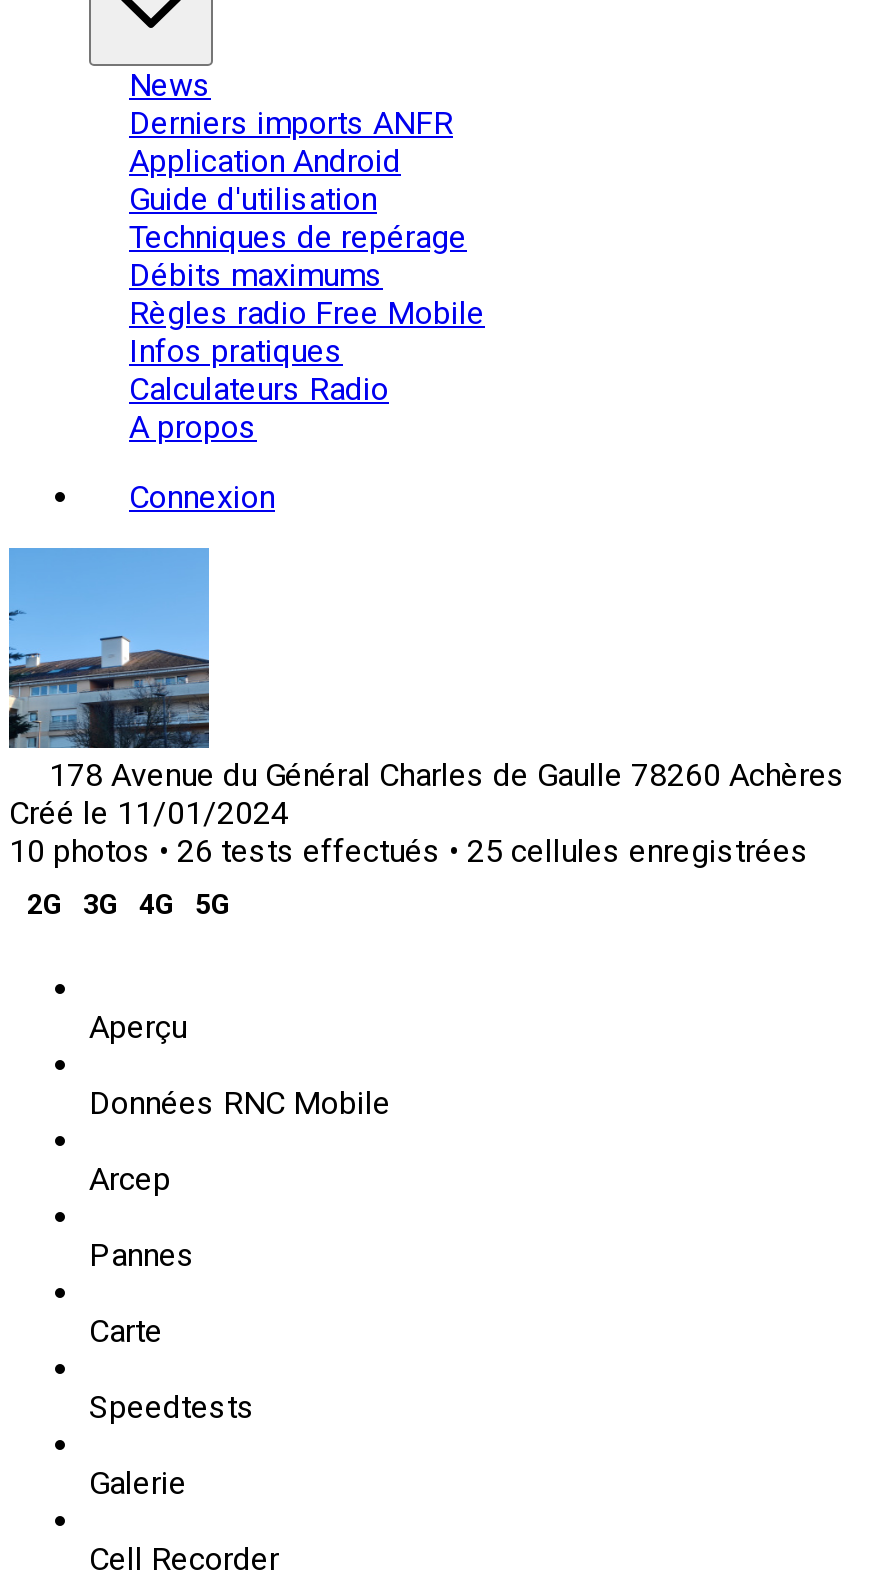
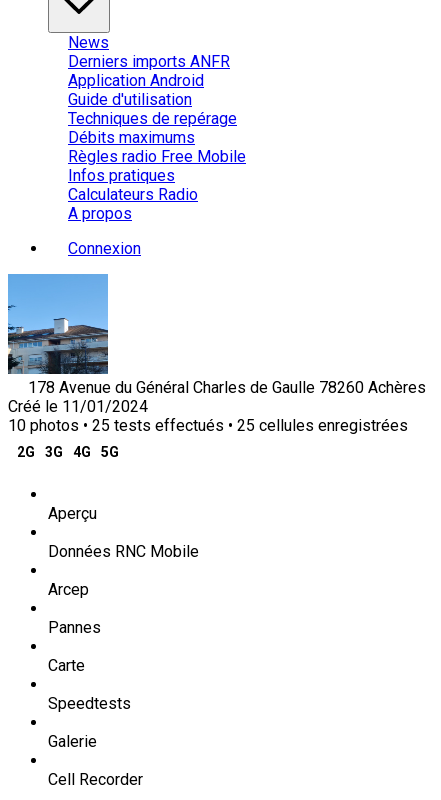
- 10 photos • 26 tests effectués • 25 cellules enregistrées
+ 10 photos • 25 tests effectués • 25 cellules enregistrées
